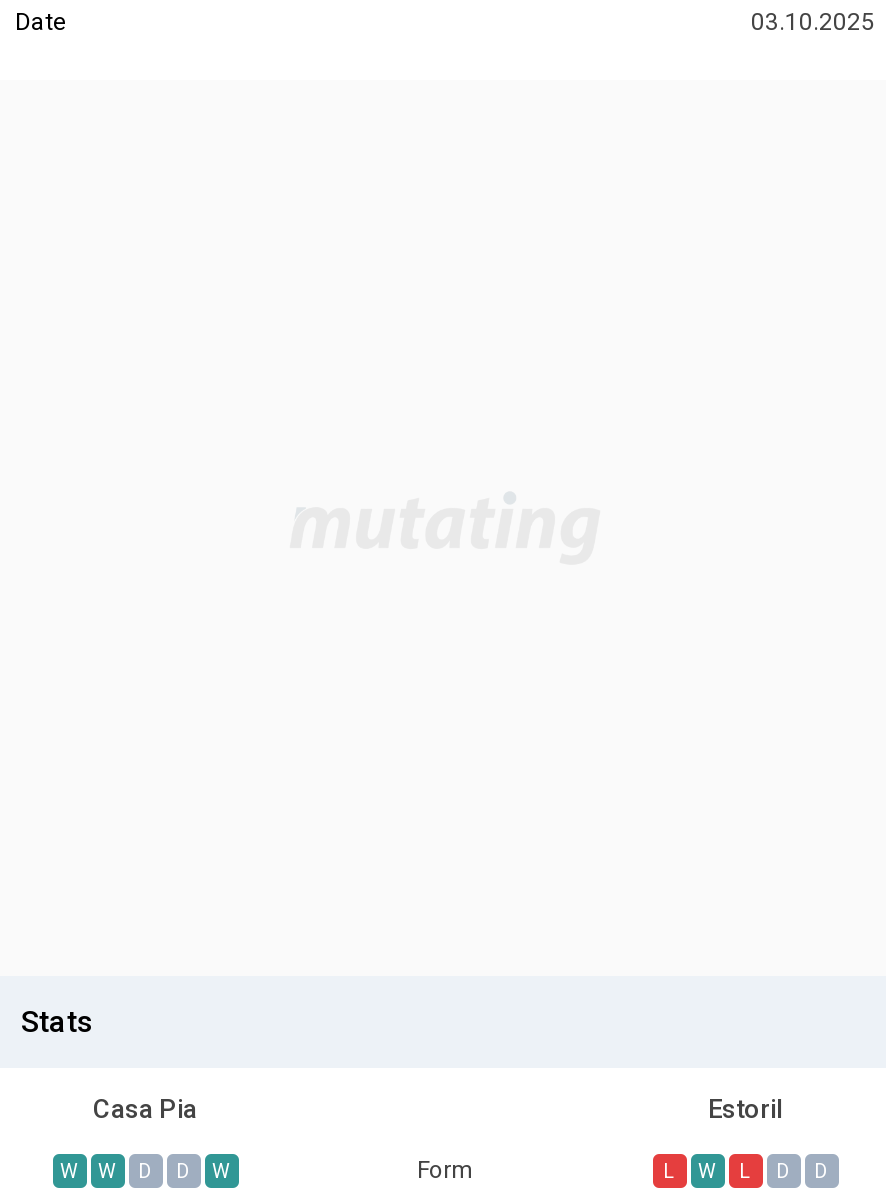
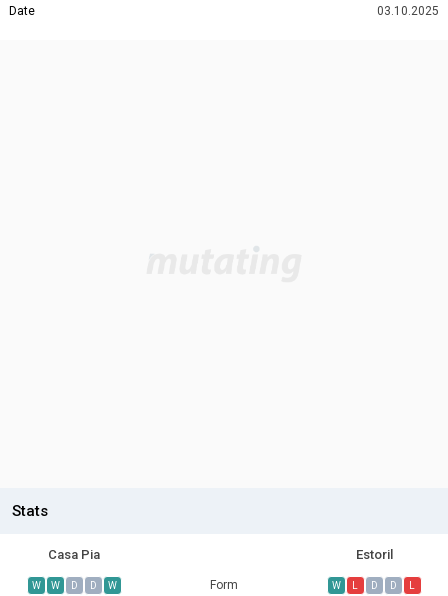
- L

+ L
